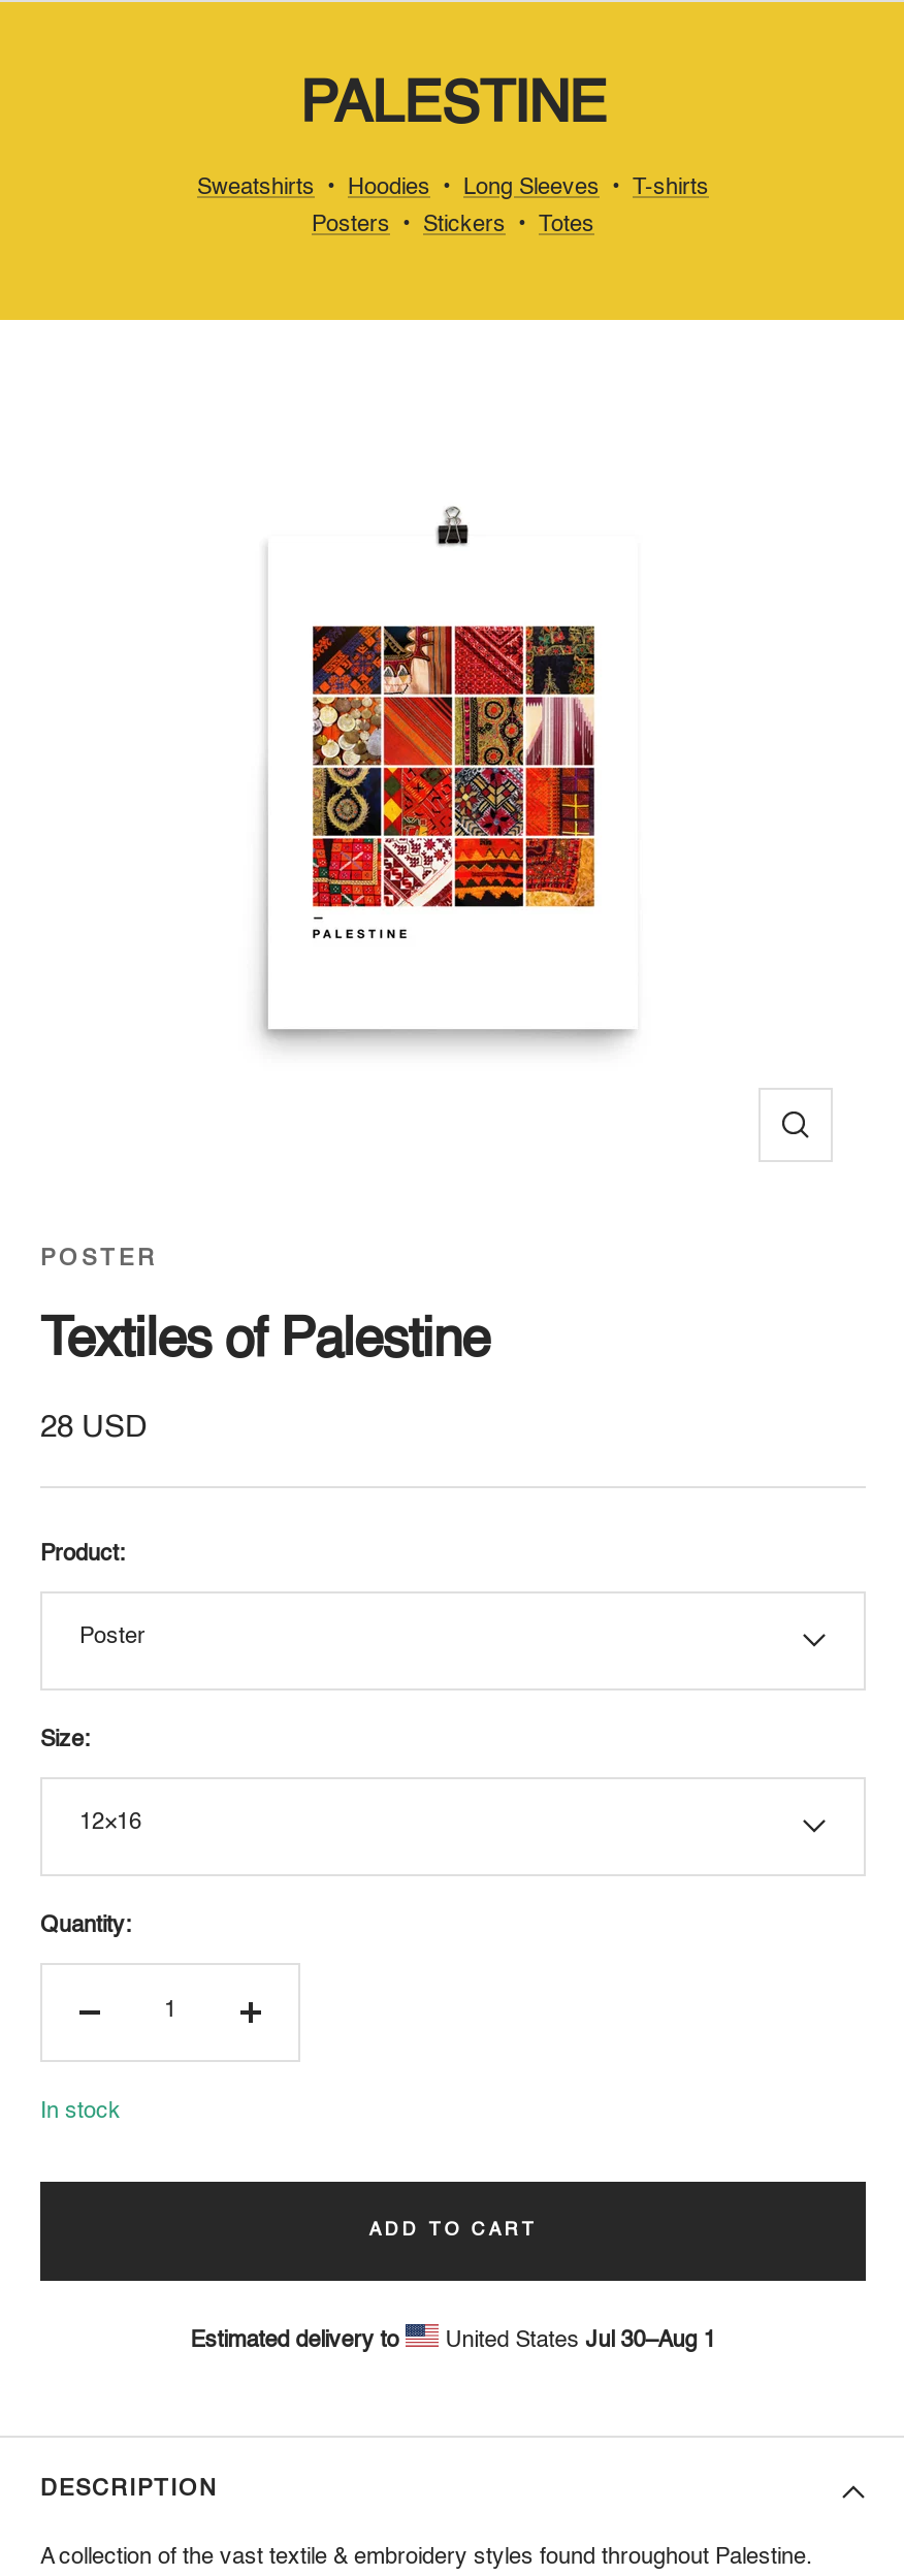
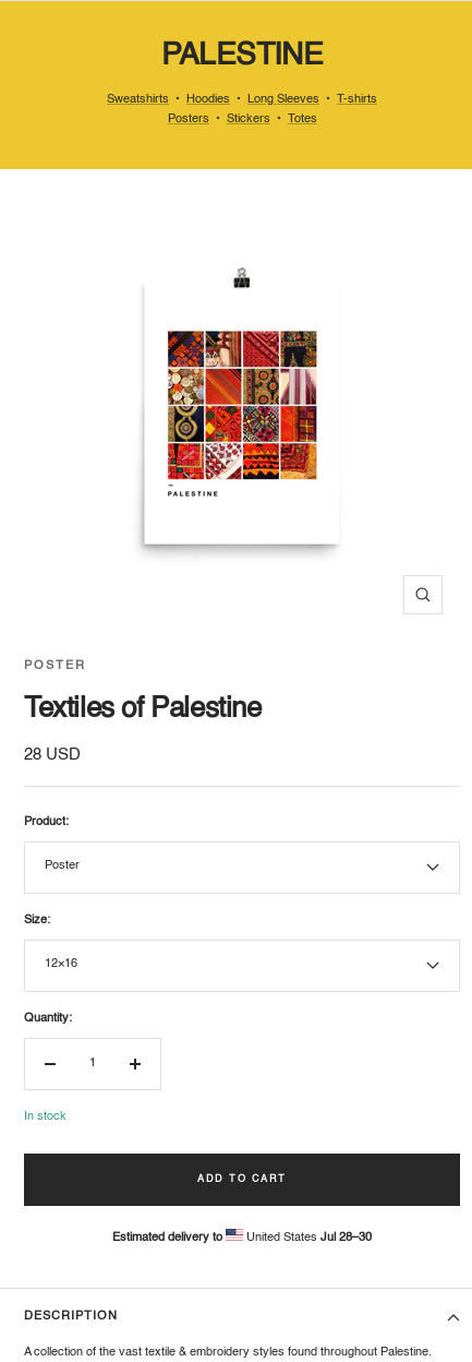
- United States Jul 30–Aug 1
+ United States Jul 28–30
